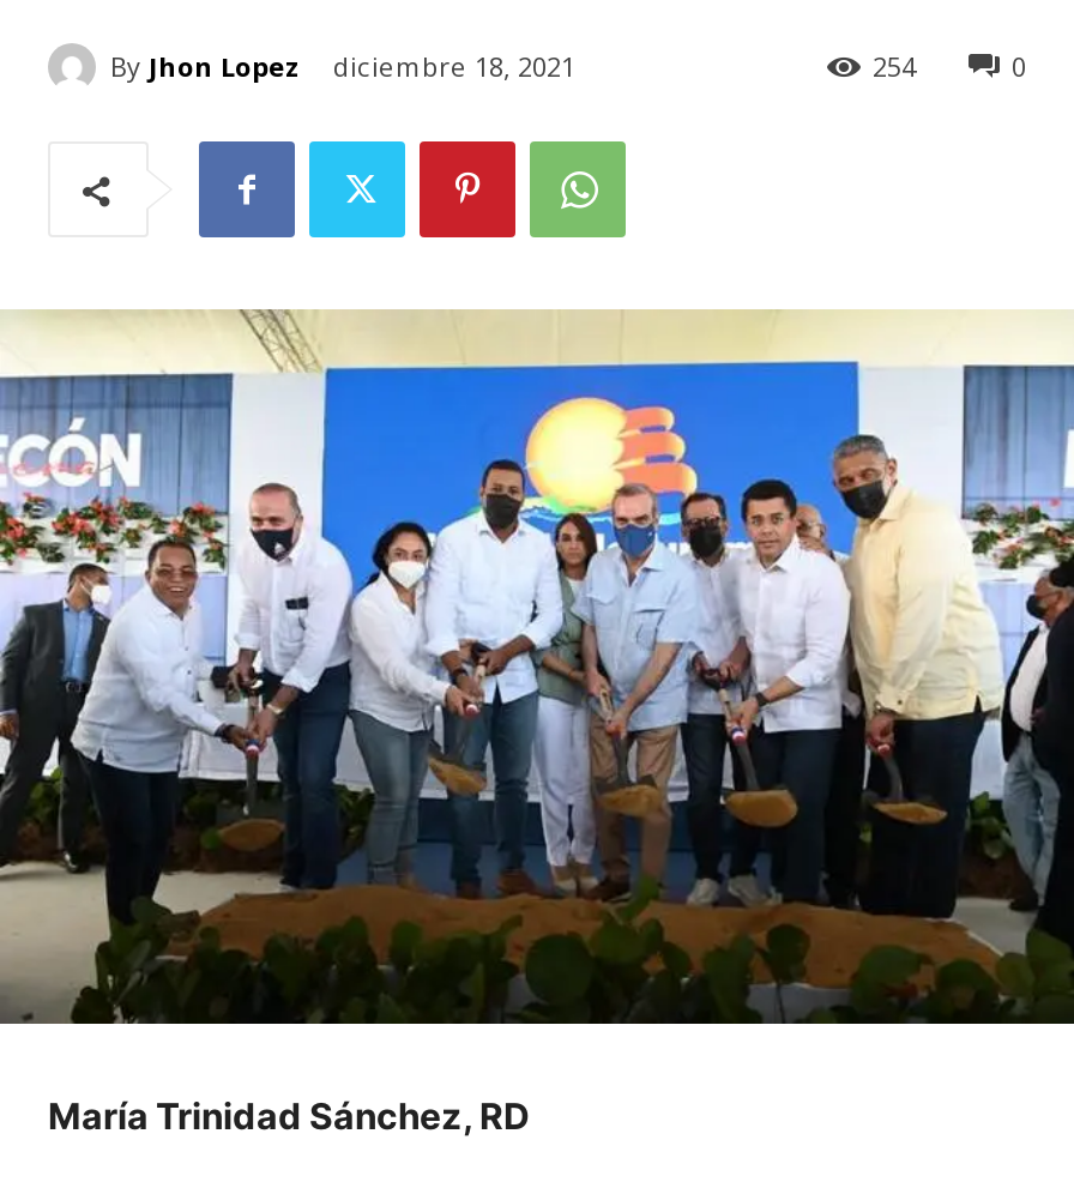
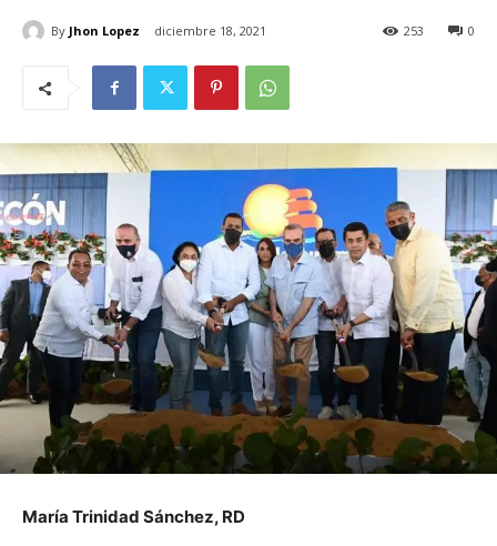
- 254
+ 253
